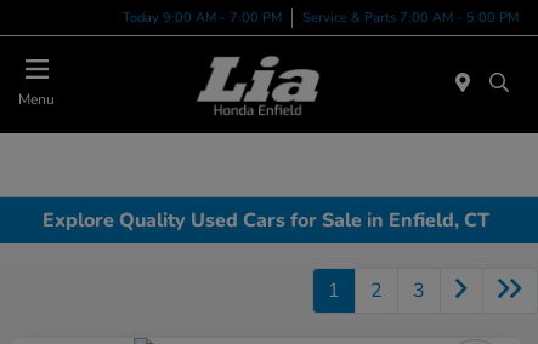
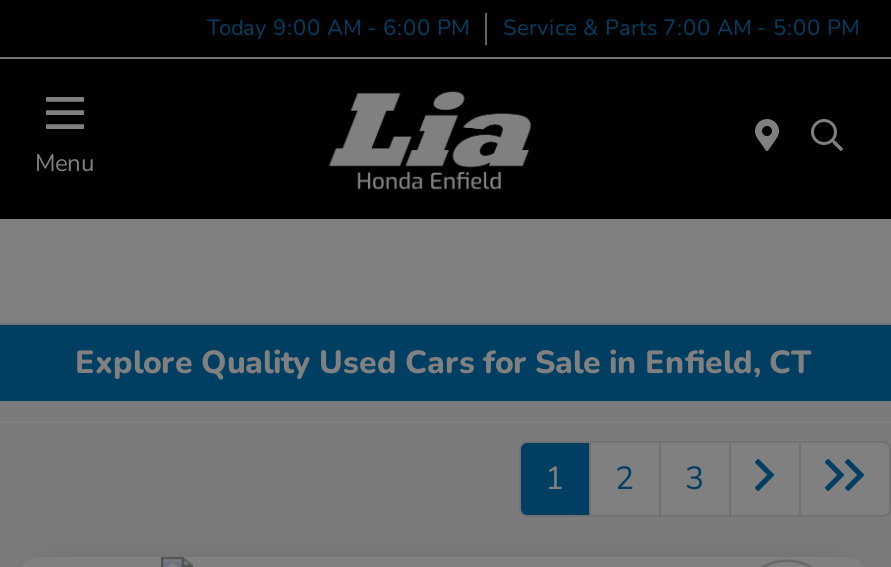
- Today 9:00 AM - 7:00 PM Service & Parts 7:00 AM - 5:00 PM
+ Today 9:00 AM - 6:00 PM Service & Parts 7:00 AM - 5:00 PM
